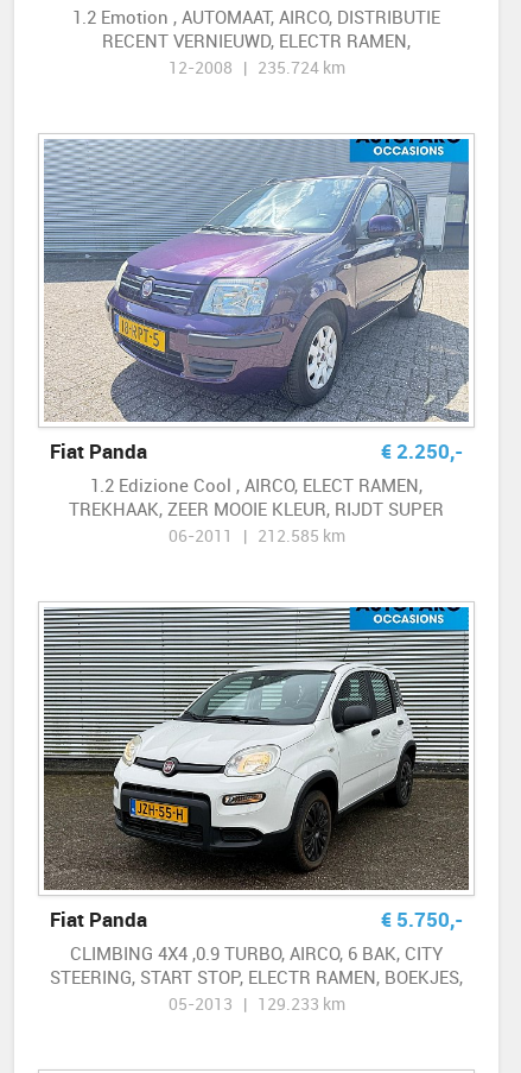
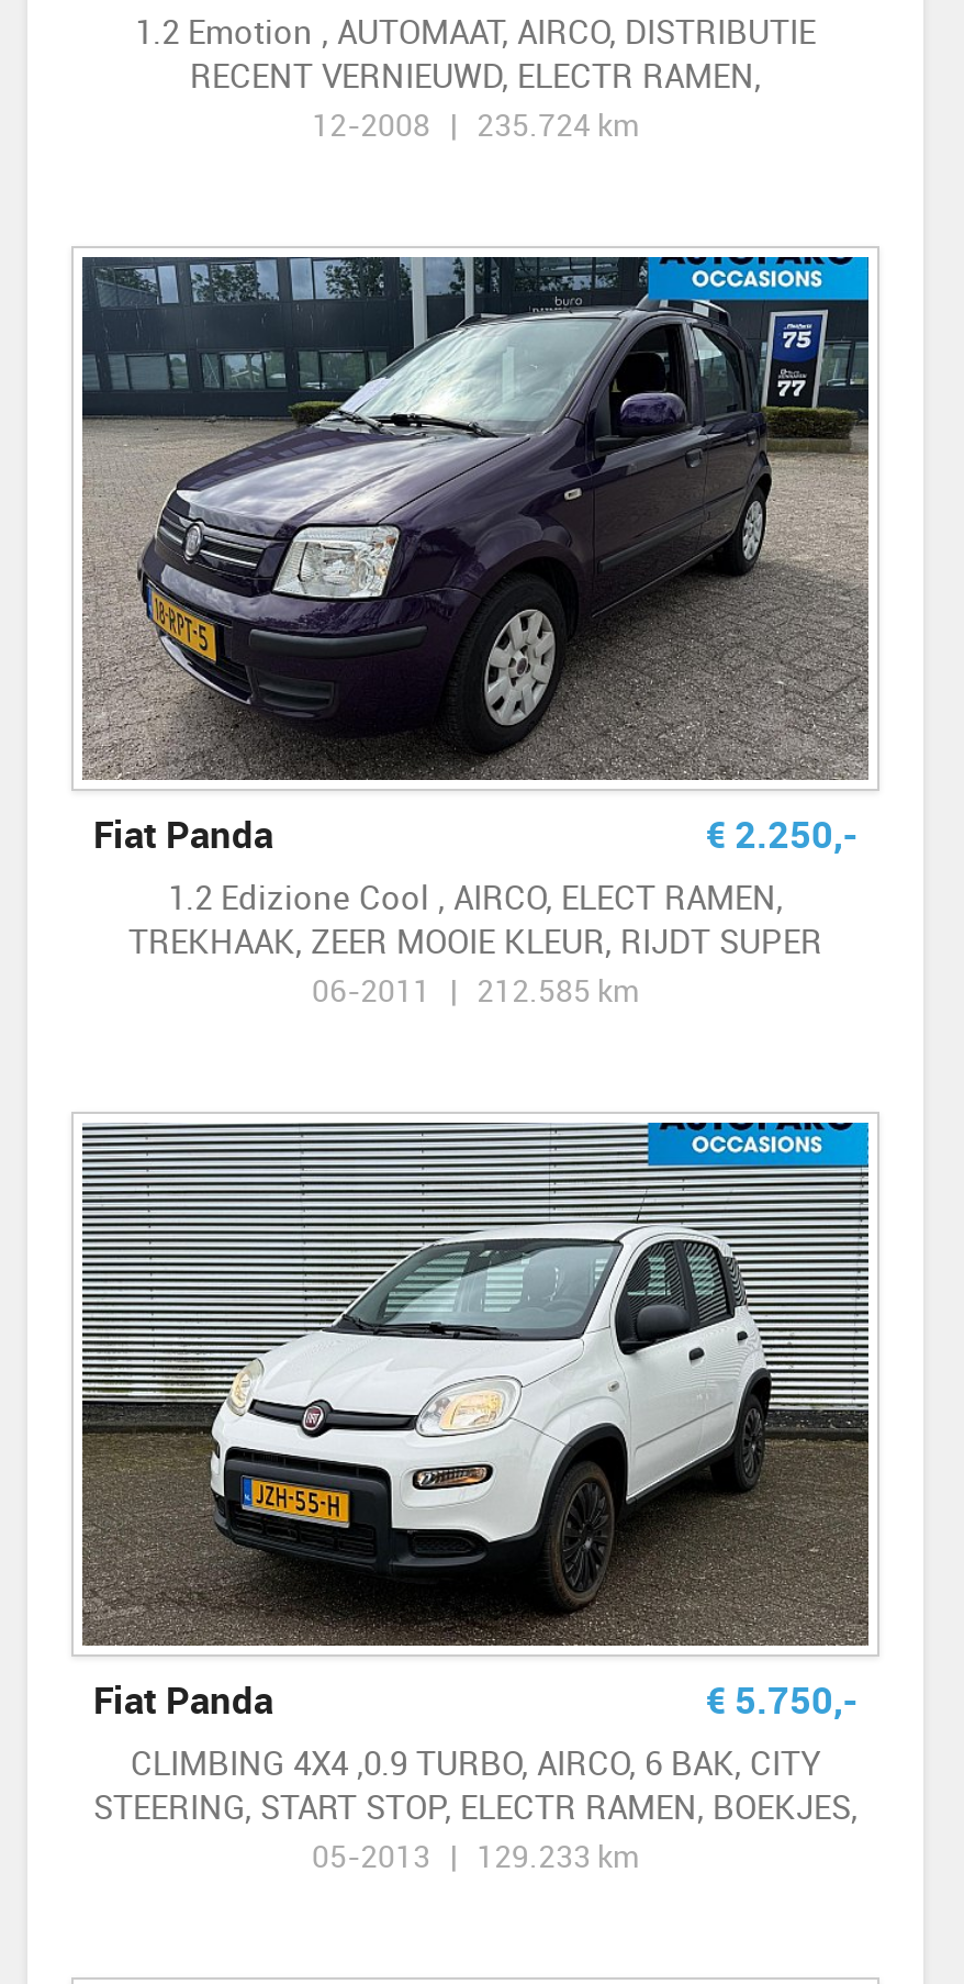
- [image]
+ [image]
